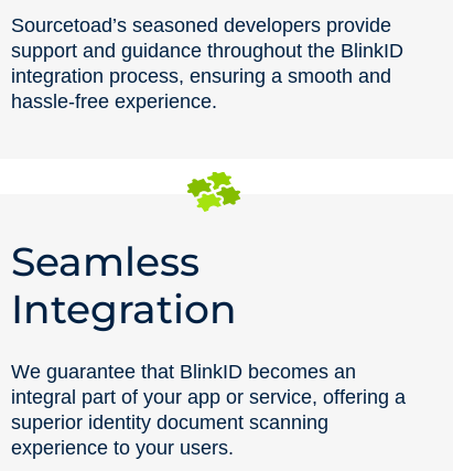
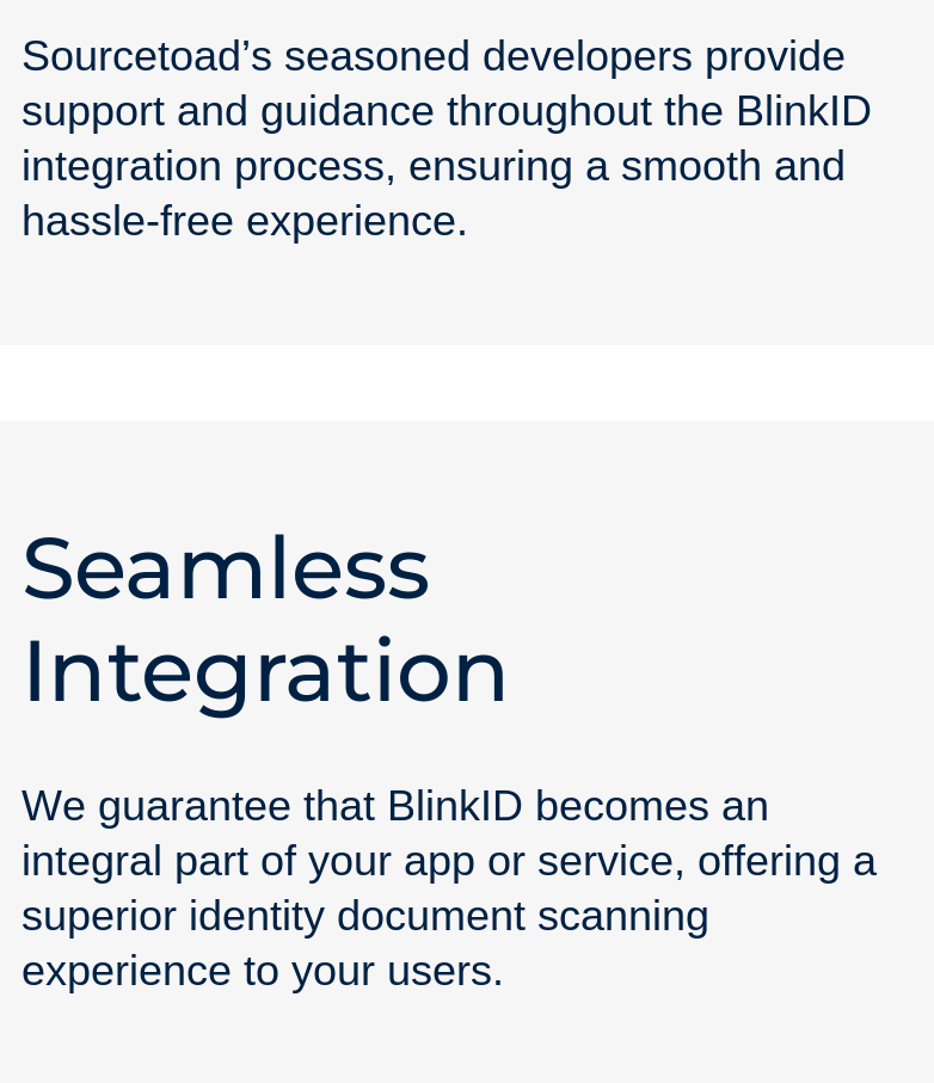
- [image]
